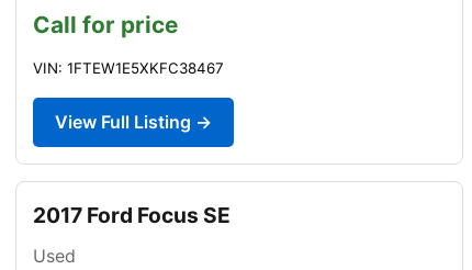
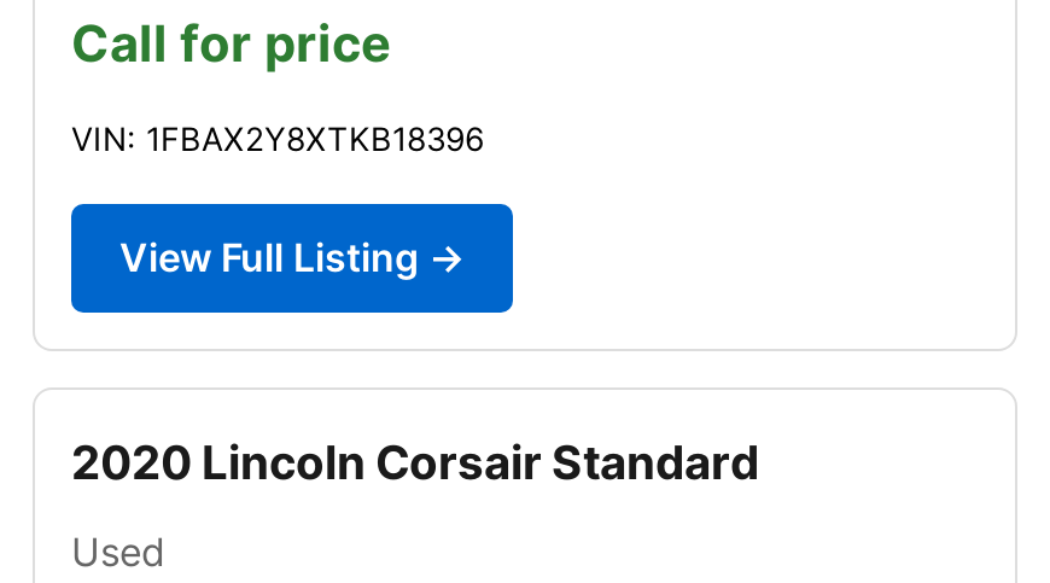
- VIN: 1FTEW1E5XKFC38467
+ VIN: 1FBAX2Y8XTKB18396

- 2017 Ford Focus SE
+ 2020 Lincoln Corsair Standard
